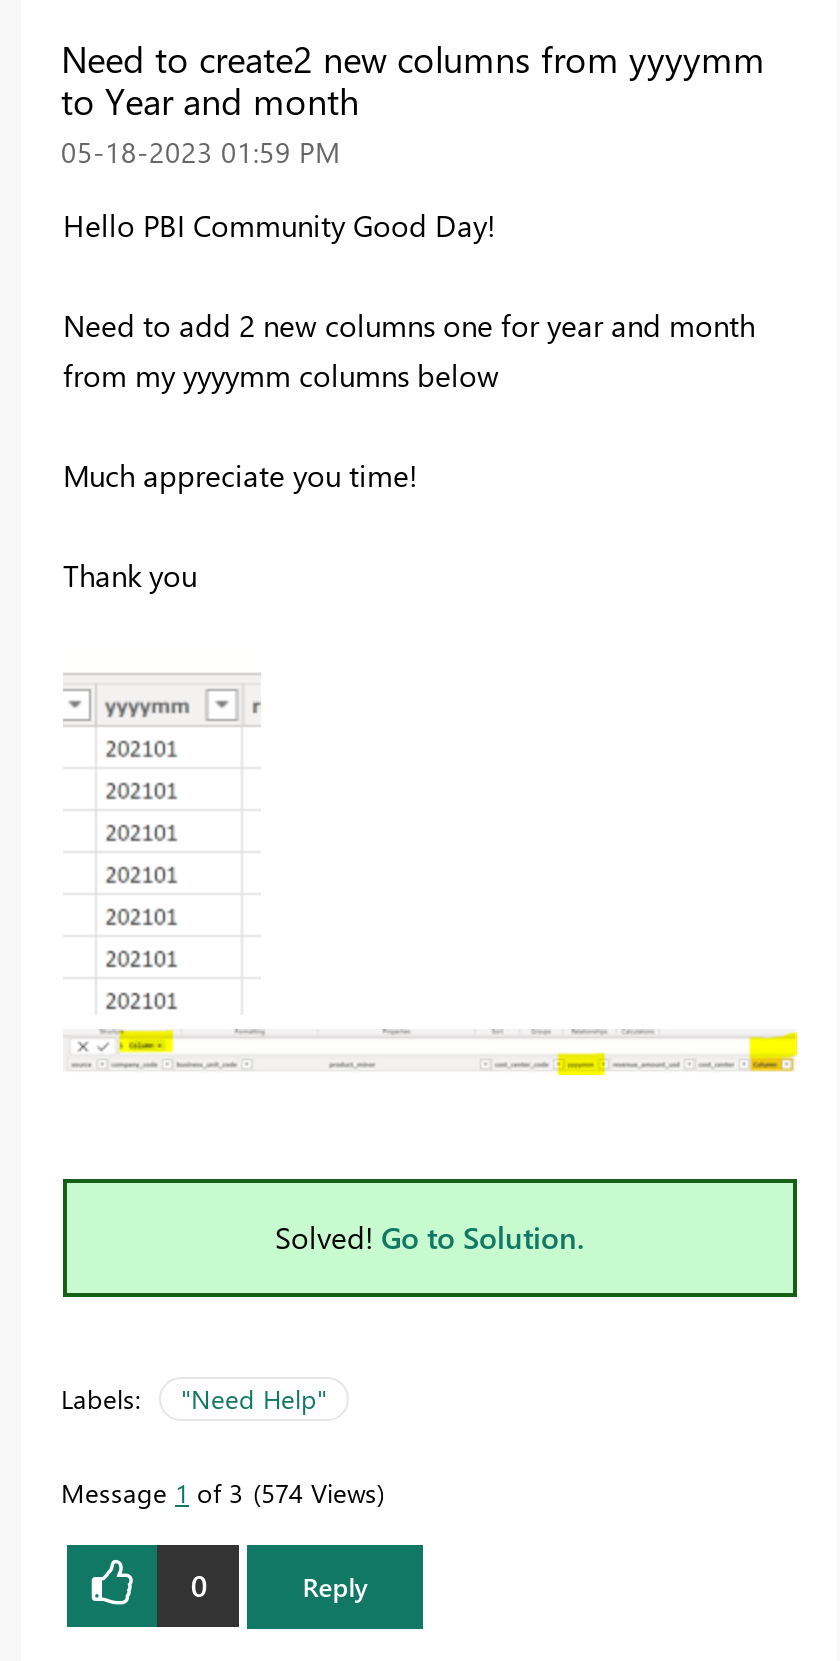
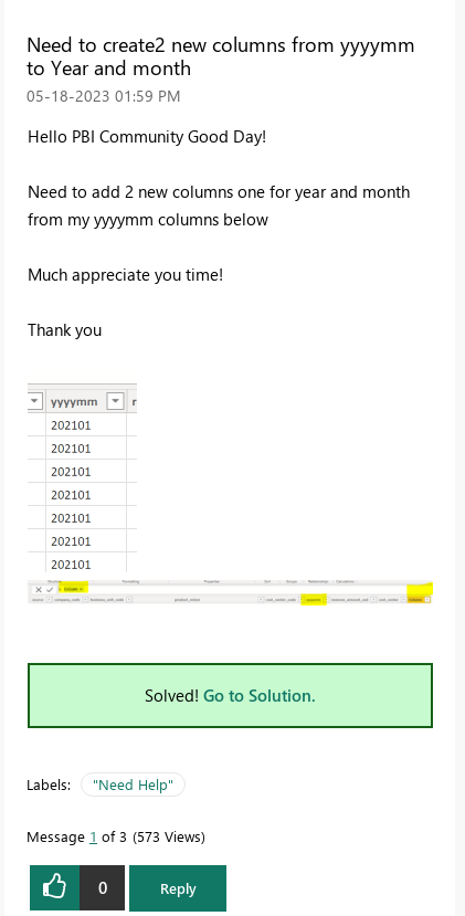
- Message 1 of 3 574 Views
+ Message 1 of 3 573 Views
